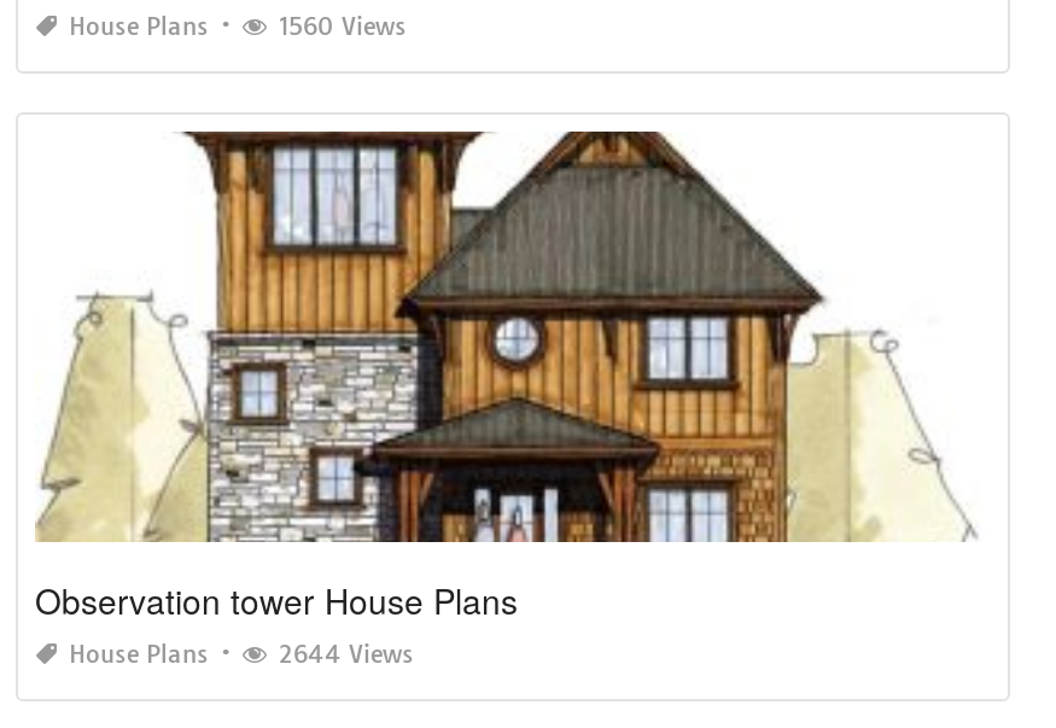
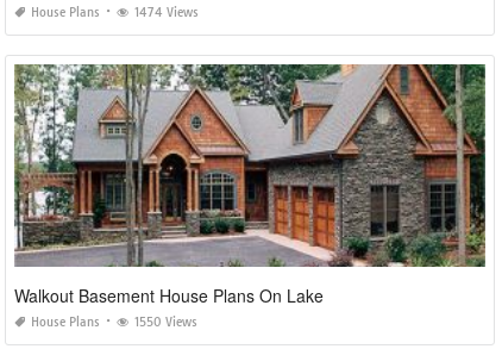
- 1560 Views
+ 1474 Views

- [image]
- Observation tower House Plans
+ [image]
+ Walkout Basement House Plans On Lake

- 2644 Views
+ 1550 Views
